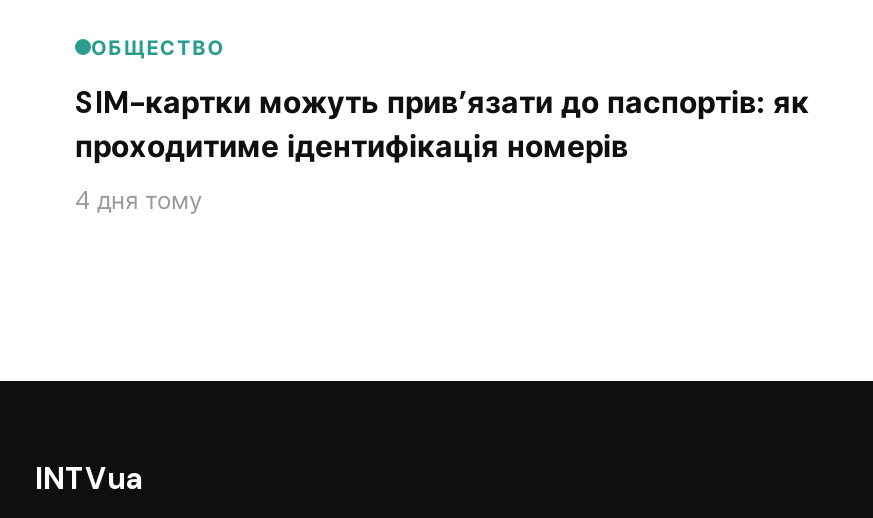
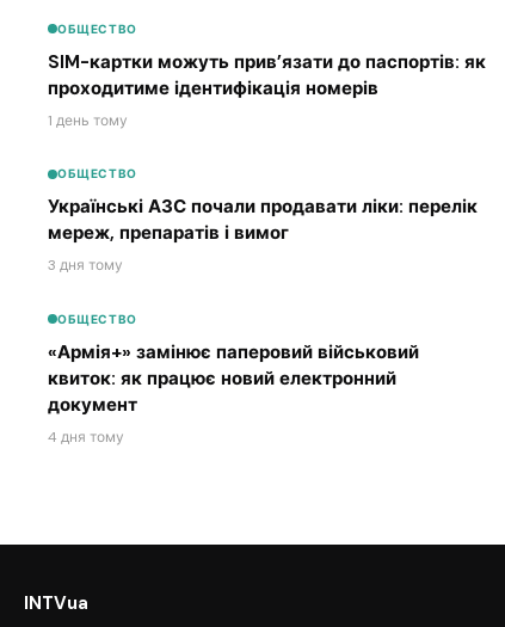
+ 1 день тому
+ ОБЩЕСТВО
+ Українські АЗС почали продавати ліки: перелік
+ мереж, препаратів і вимог
+ 3 дня тому
+ ОБЩЕСТВО
+ «Армія+» замінює паперовий військовий
+ квиток: як працює новий електронний
+ документ
